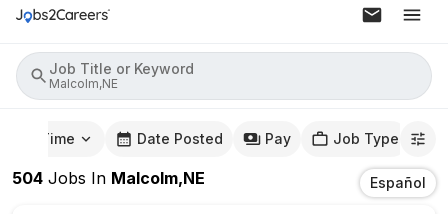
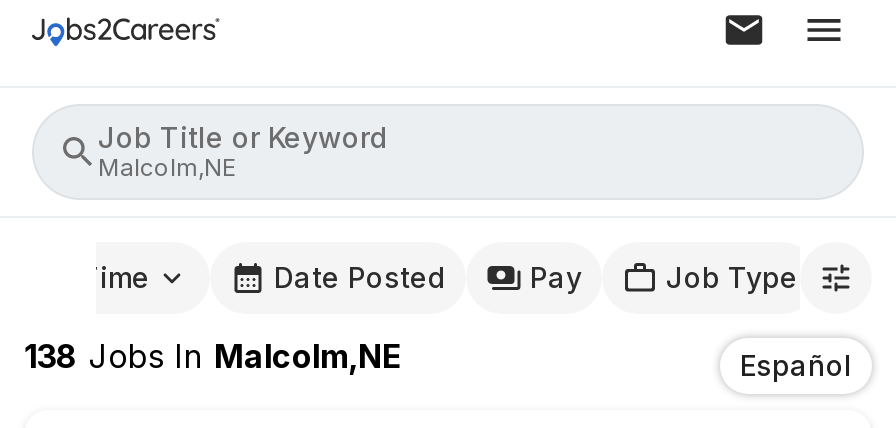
- 504 Jobs In Malcolm,NE
+ 138 Jobs In Malcolm,NE
